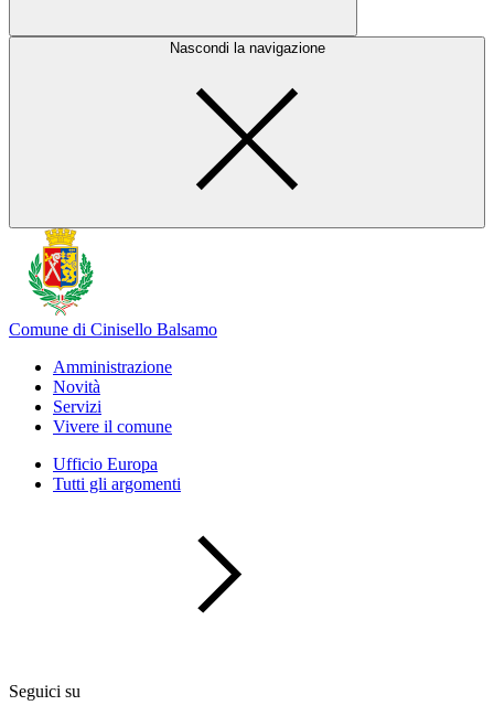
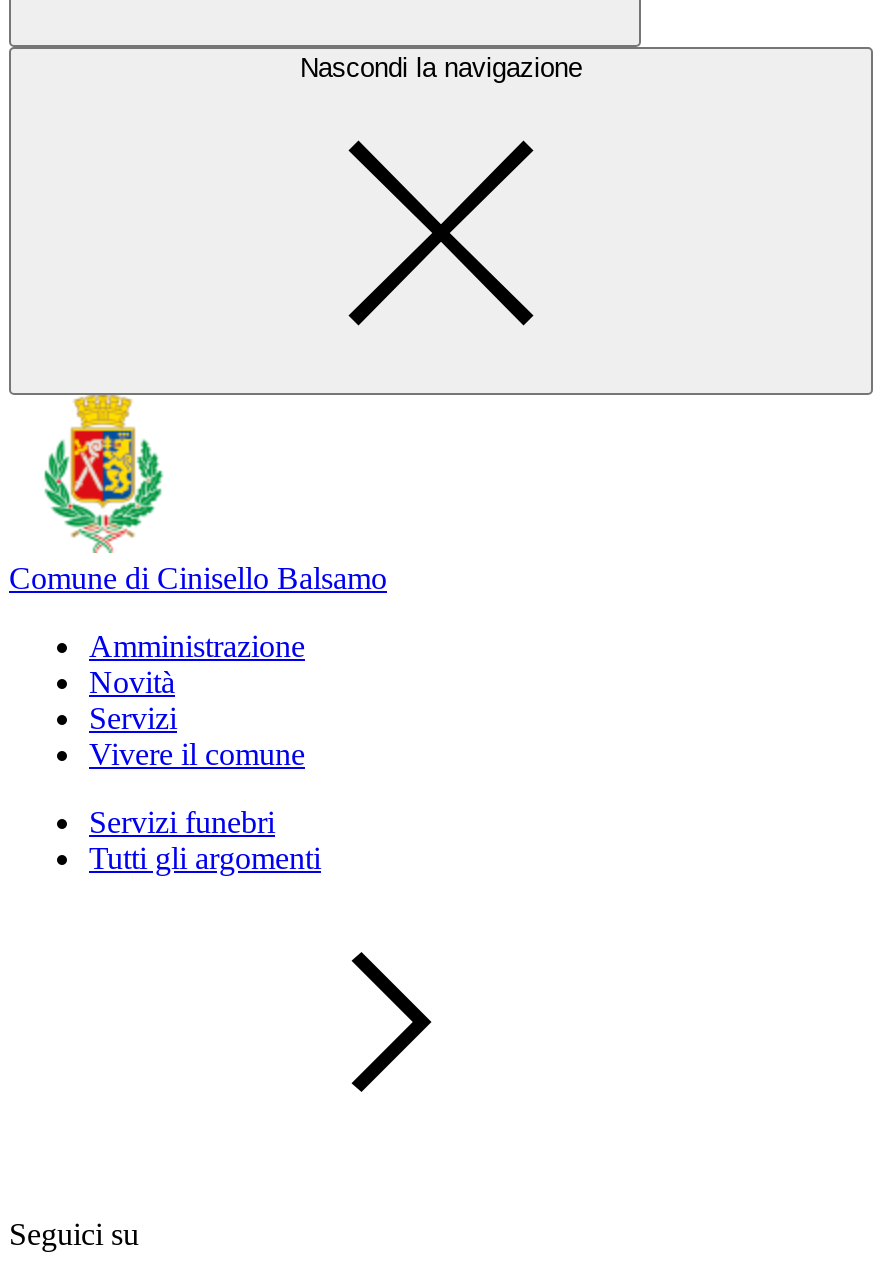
- Ufficio Europa
+ Servizi funebri
